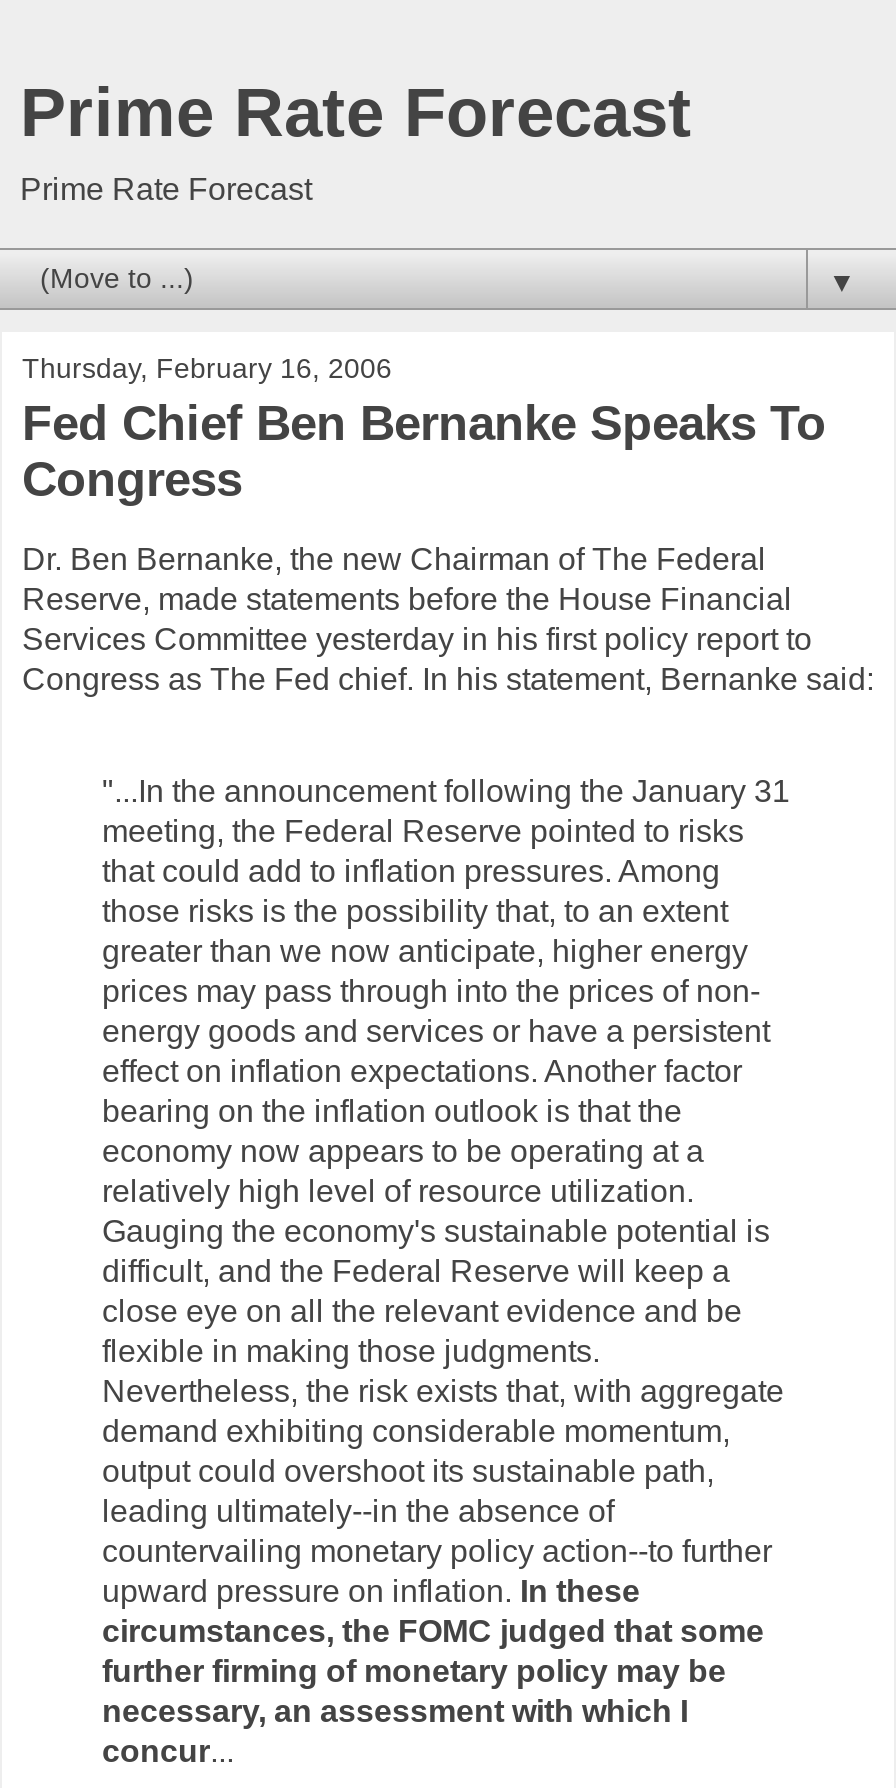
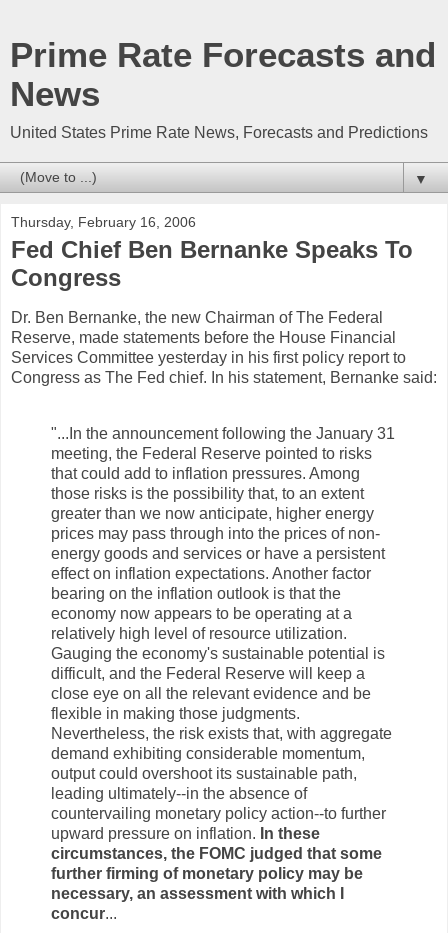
- Prime Rate Forecast
- Prime Rate Forecast
+ Prime Rate Forecasts and
+ News
+ United States Prime Rate News, Forecasts and Predictions
